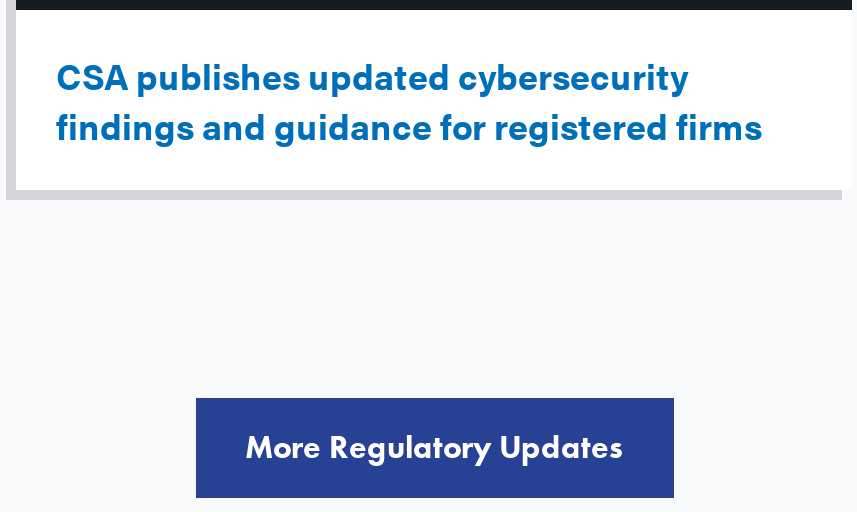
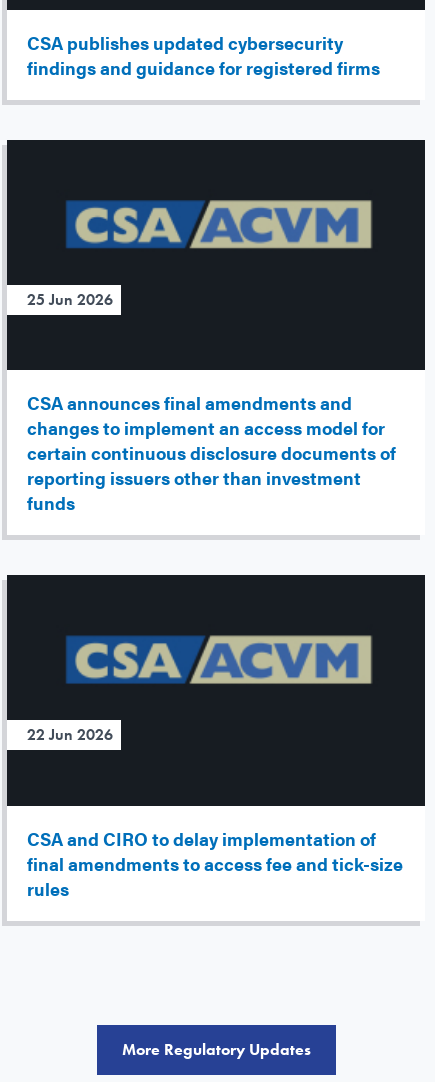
+ [image]
+ 25 Jun 2026

+ CSA announces final amendments and
+ changes to implement an access model for
+ certain continuous disclosure documents of
+ reporting issuers other than investment
+ funds

+ [image]
+ 22 Jun 2026

+ CSA and CIRO to delay implementation of
+ final amendments to access fee and tick-size
+ rules
